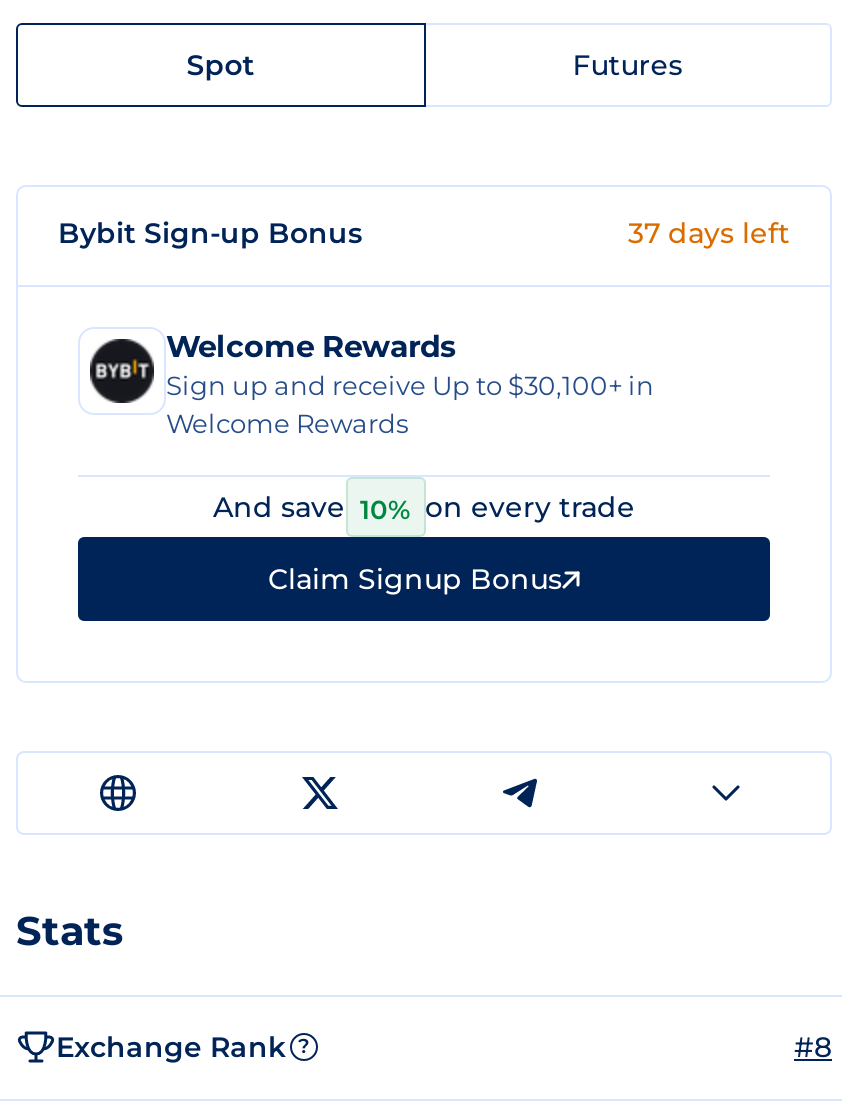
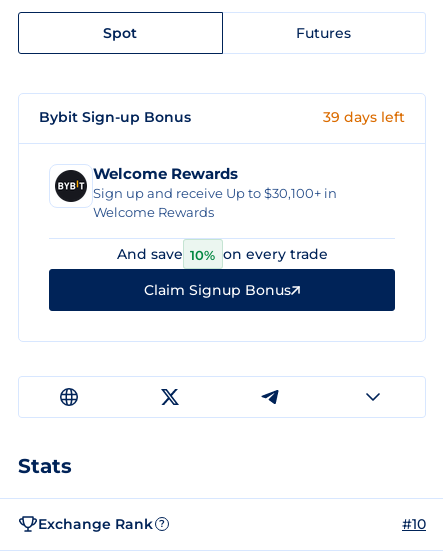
- 37 days left
+ 39 days left

- #8
+ #10
